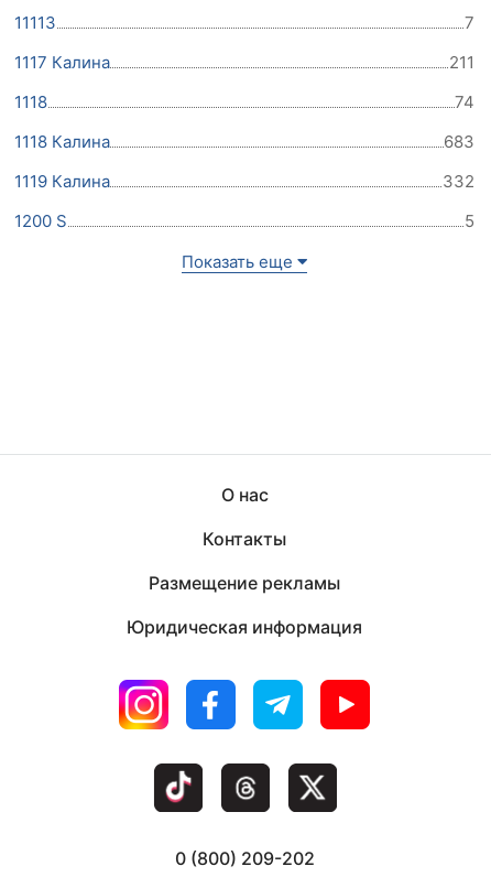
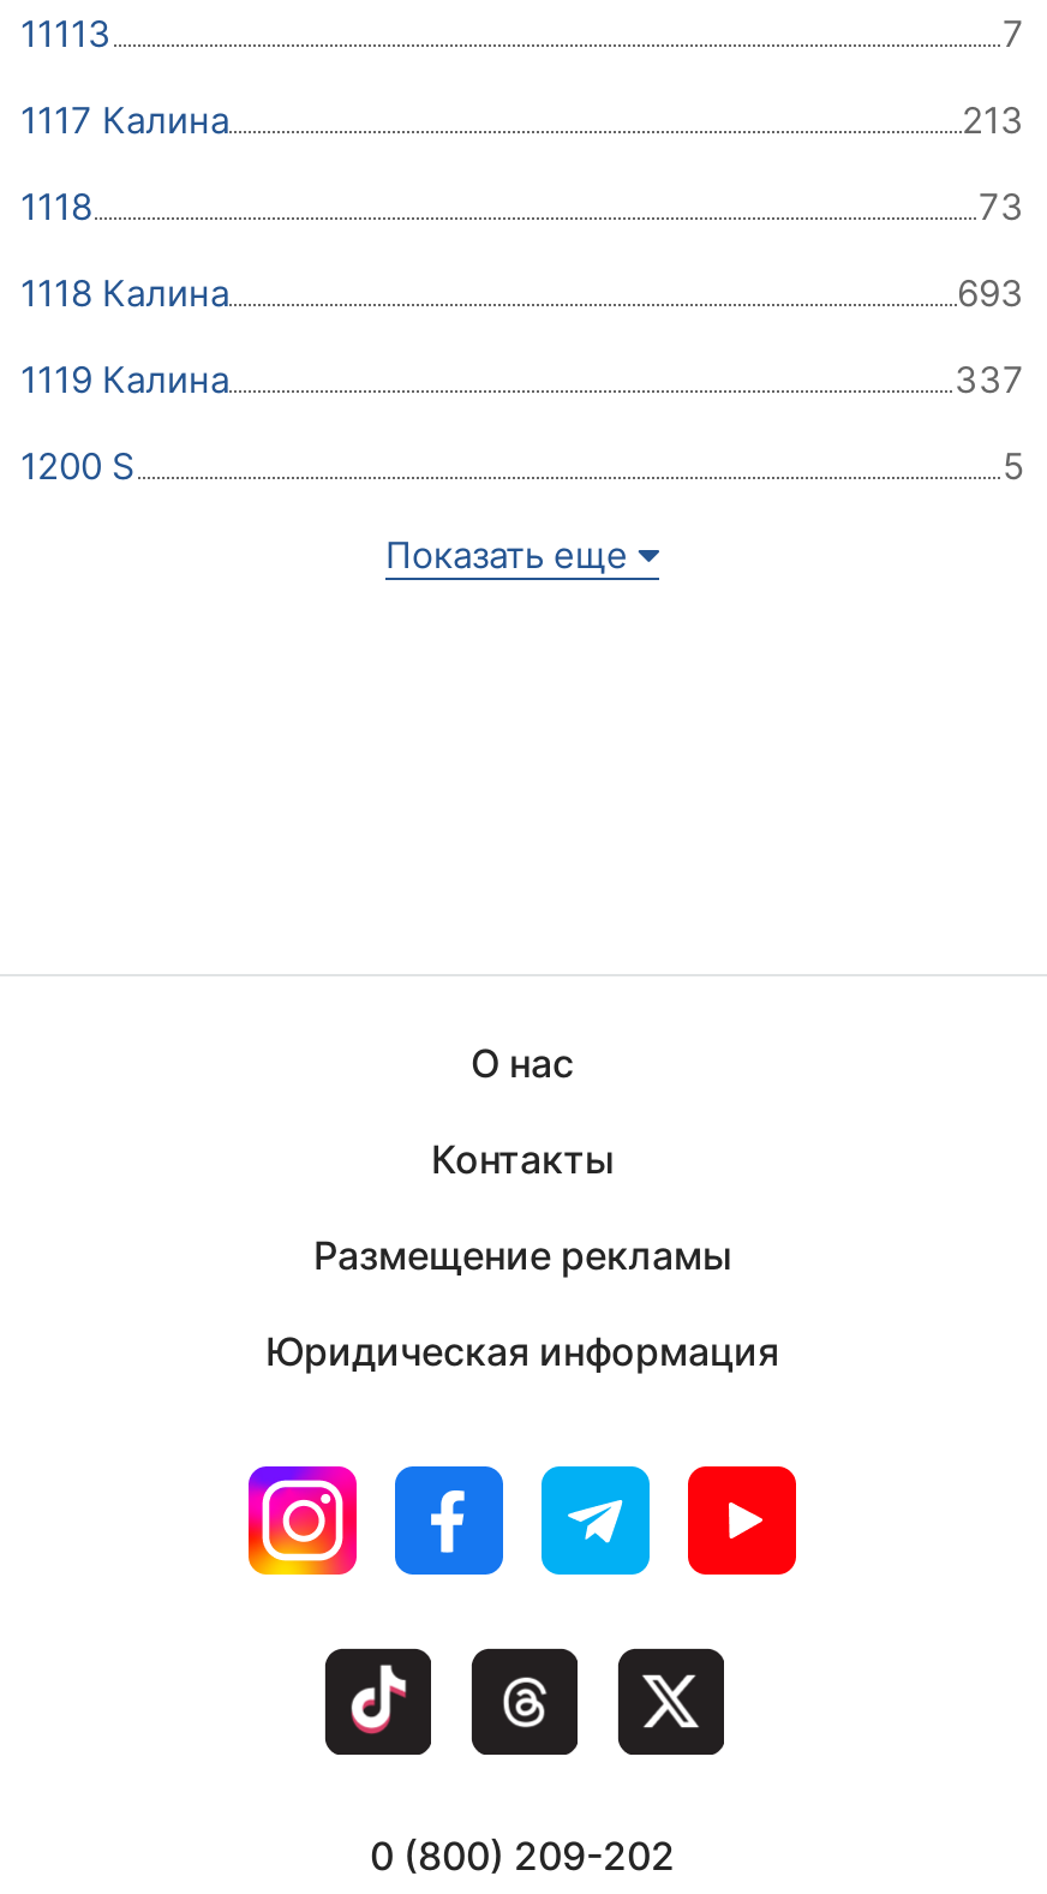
- 211
+ 213

- 74
+ 73

- 683
+ 693

- 332
+ 337
